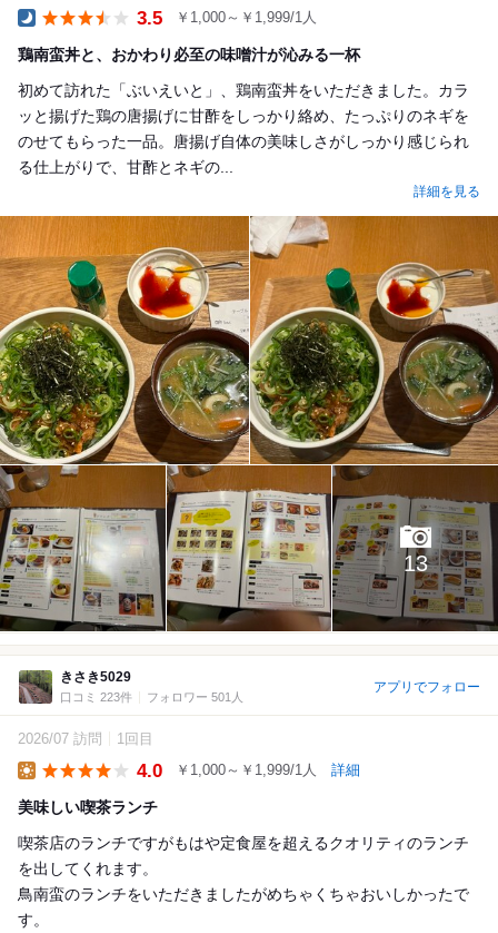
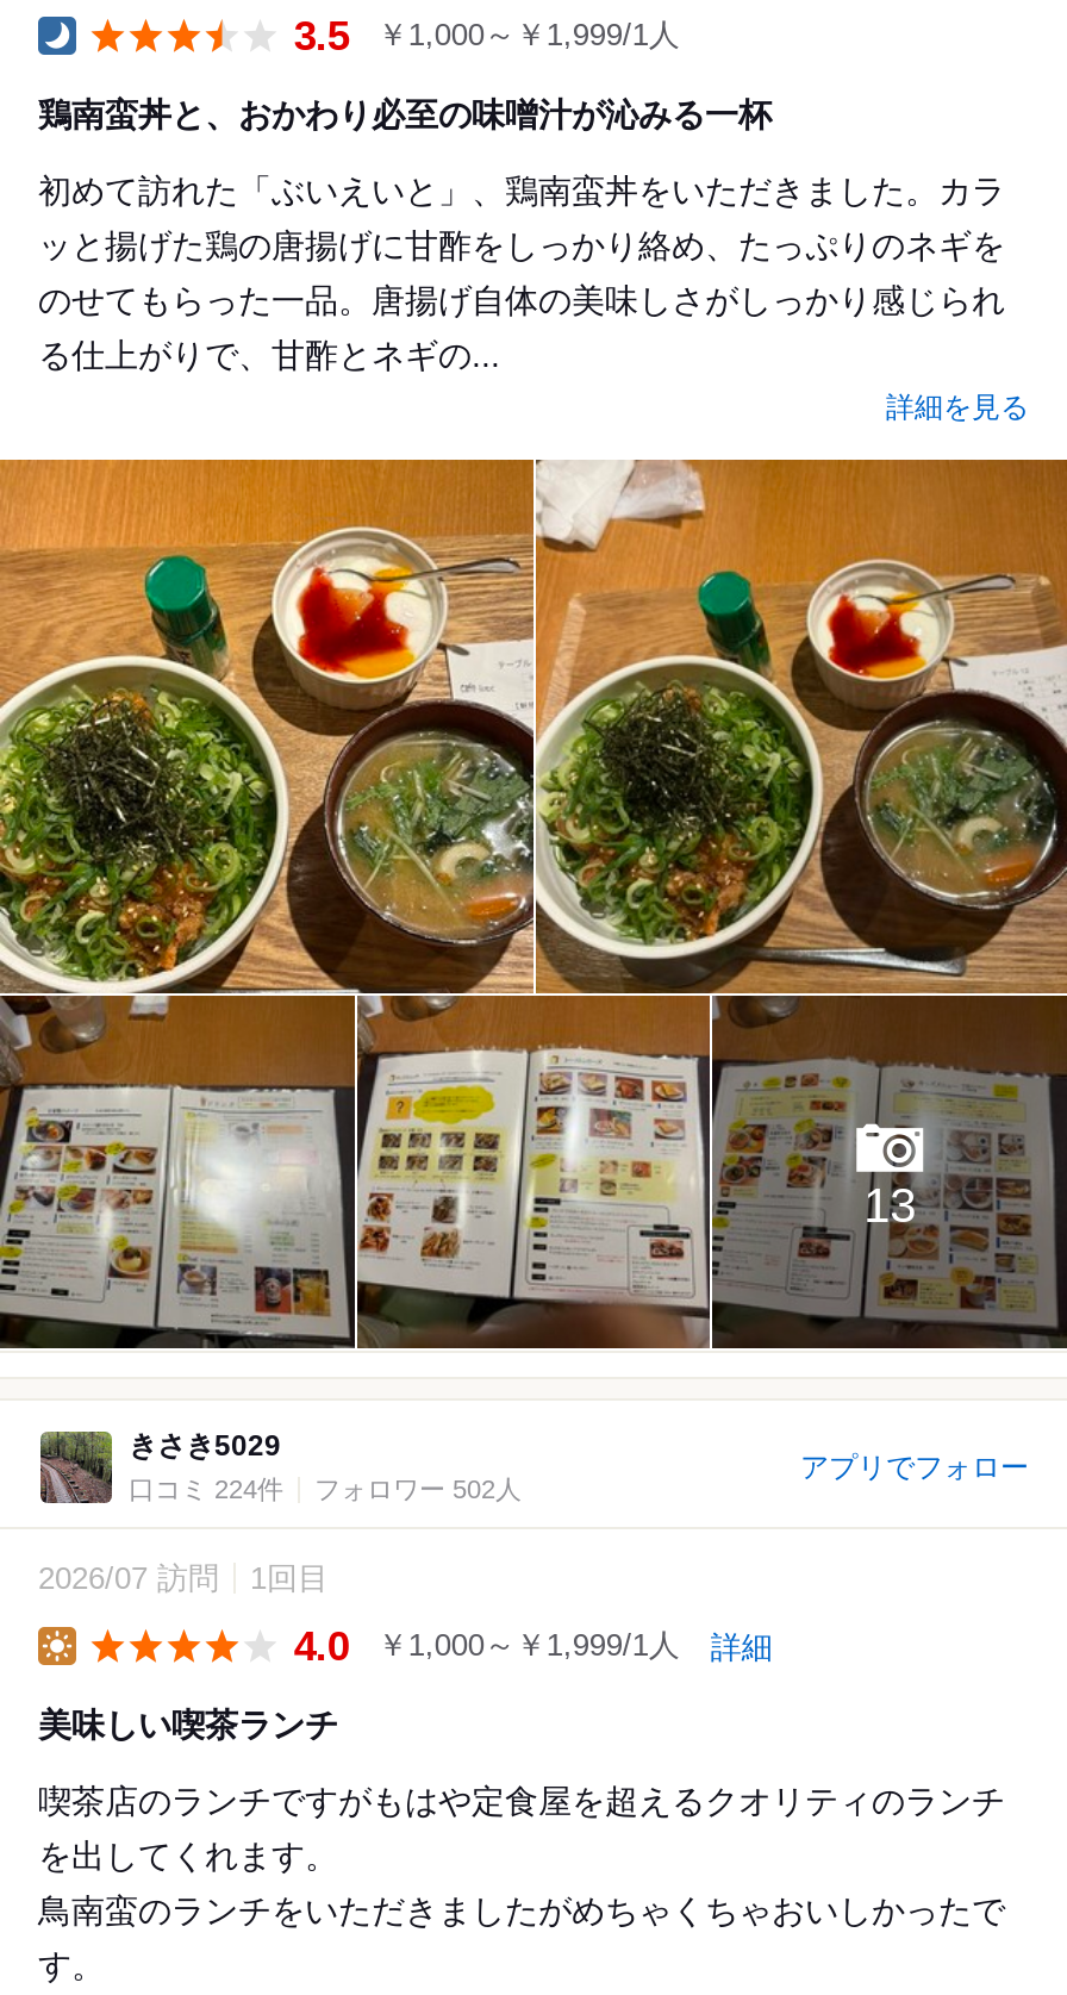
- 口コミ 223件
+ 口コミ 224件

- フォロワー 501人
+ フォロワー 502人
